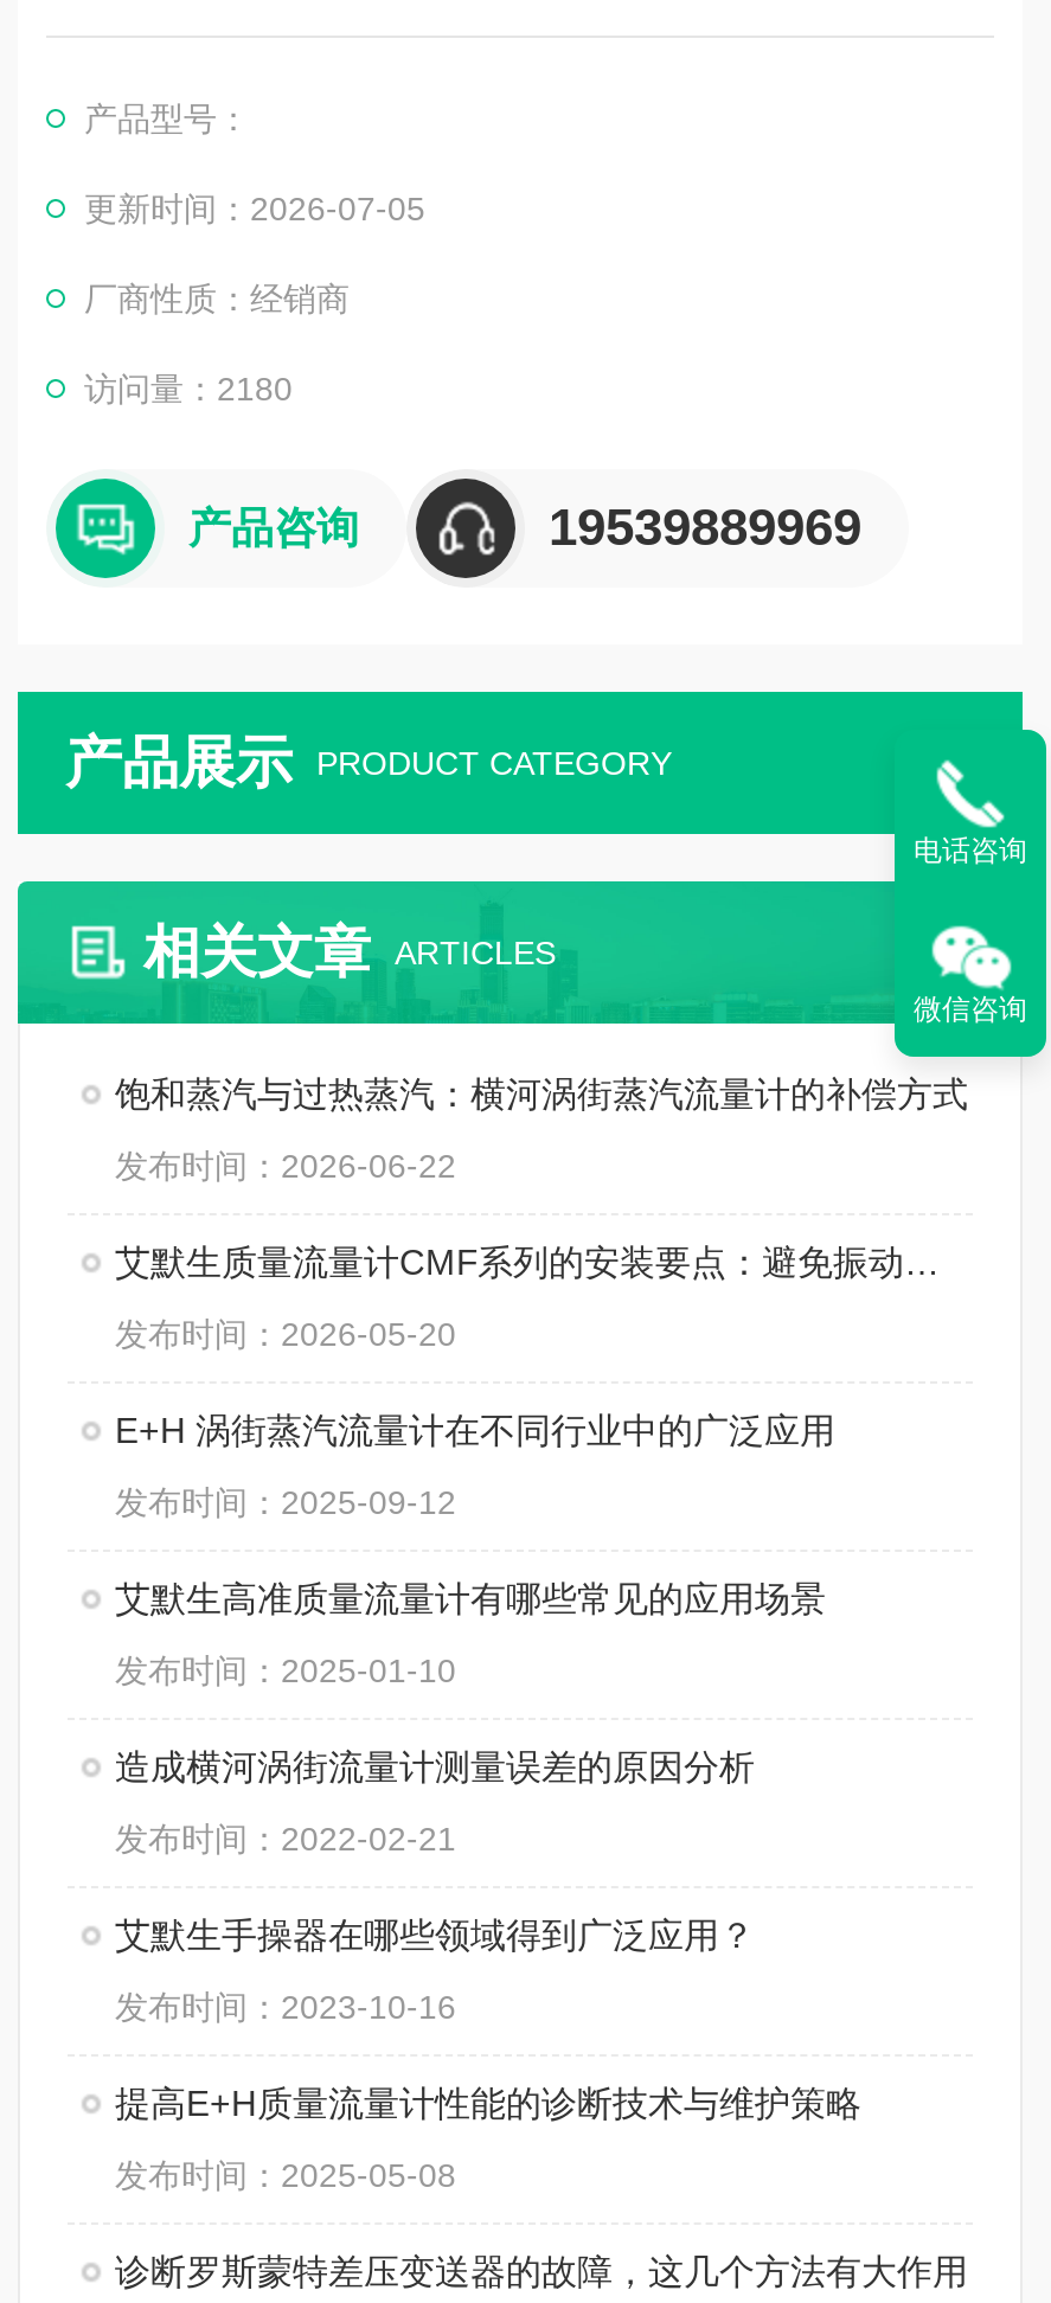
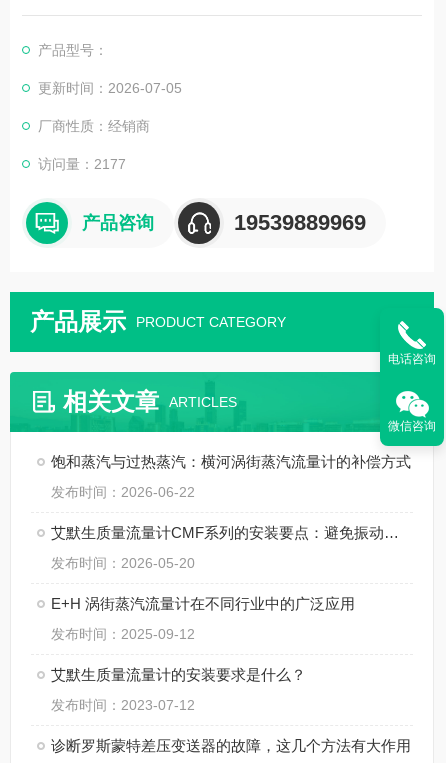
- 访问量：2180
+ 访问量：2177

- 艾默生高准质量流量计有哪些常见的应用场景
- 发布时间：2025-01-10
- 造成横河涡街流量计测量误差的原因分析
- 发布时间：2022-02-21
- 艾默生手操器在哪些领域得到广泛应用？
- 发布时间：2023-10-16
- 提高E+H质量流量计性能的诊断技术与维护策略
- 发布时间：2025-05-08
+ 艾默生质量流量计的安装要求是什么？
+ 发布时间：2023-07-12
